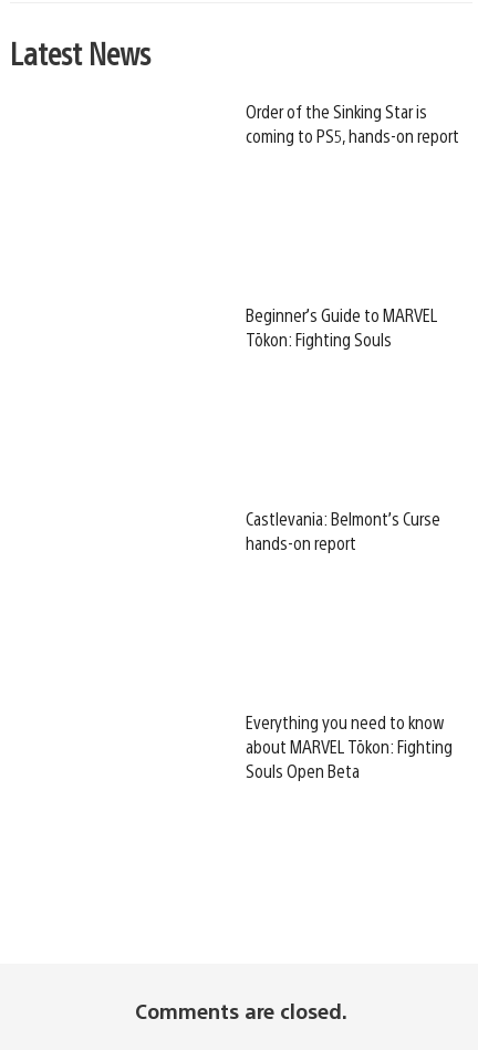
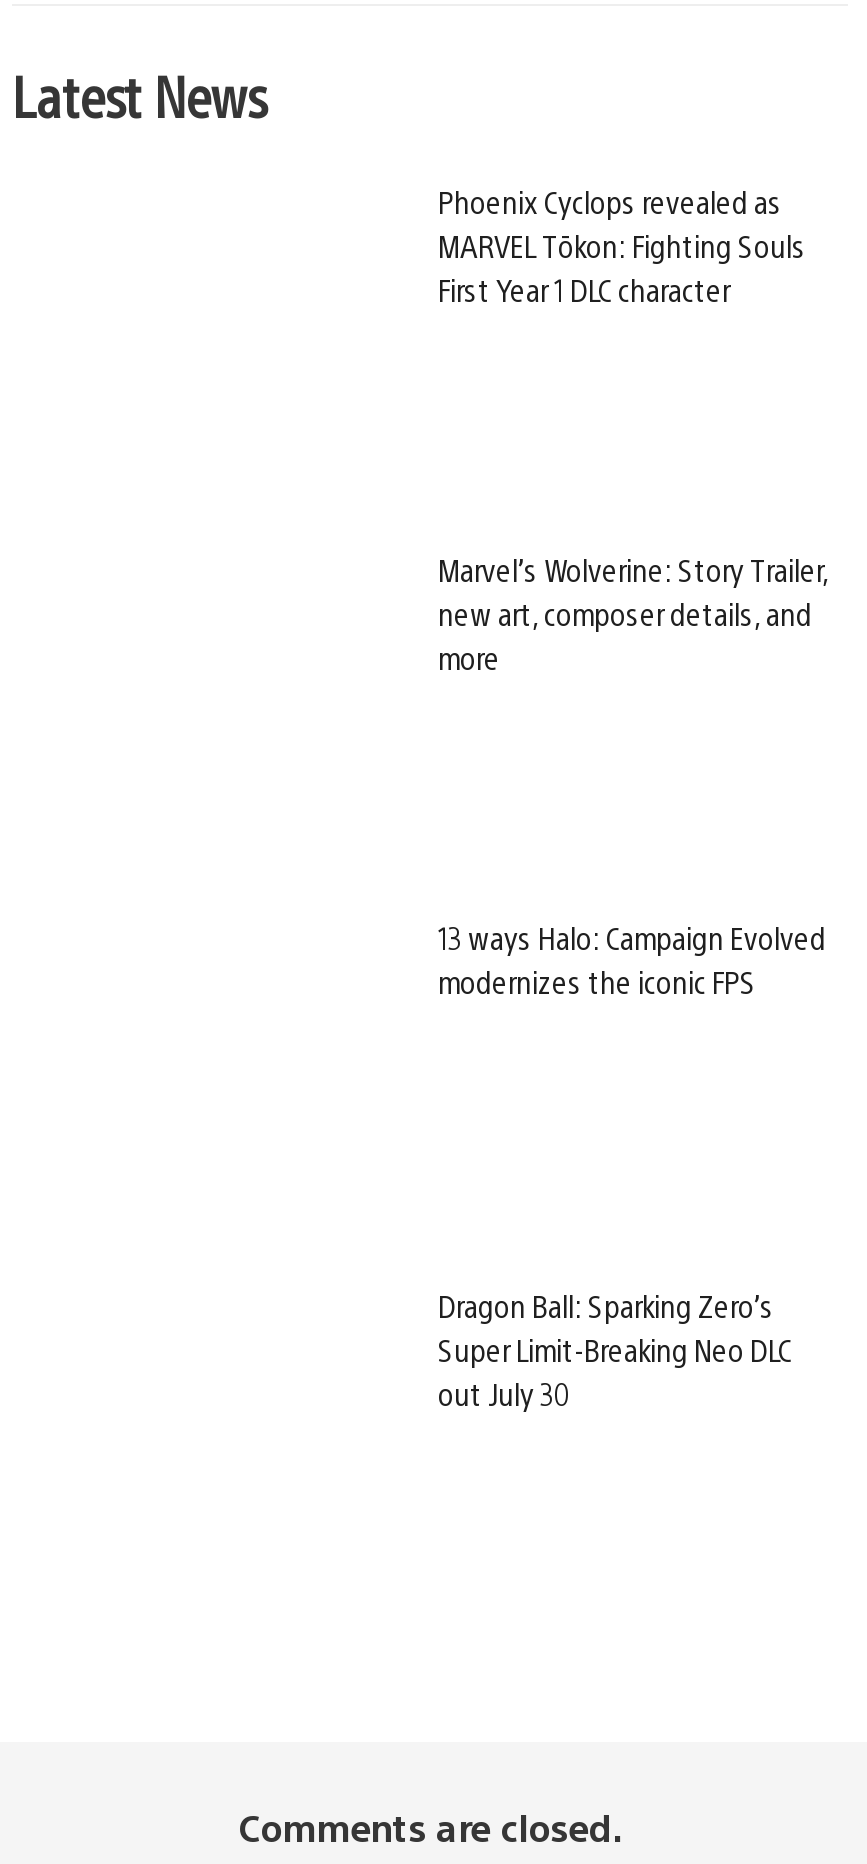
- Order of the Sinking Star is
- coming to PS5, hands-on report
+ Phoenix Cyclops revealed as
+ MARVEL Tōkon: Fighting Souls
+ First Year 1 DLC character

- Beginner’s Guide to MARVEL
- Tōkon: Fighting Souls
+ Marvel’s Wolverine: Story Trailer,
+ new art, composer details, and
+ more

- Castlevania: Belmont’s Curse
- hands-on report
+ 13 ways Halo: Campaign Evolved
+ modernizes the iconic FPS

- Everything you need to know
- about MARVEL Tōkon: Fighting
- Souls Open Beta
+ Dragon Ball: Sparking Zero’s
+ Super Limit-Breaking Neo DLC
+ out July 30
